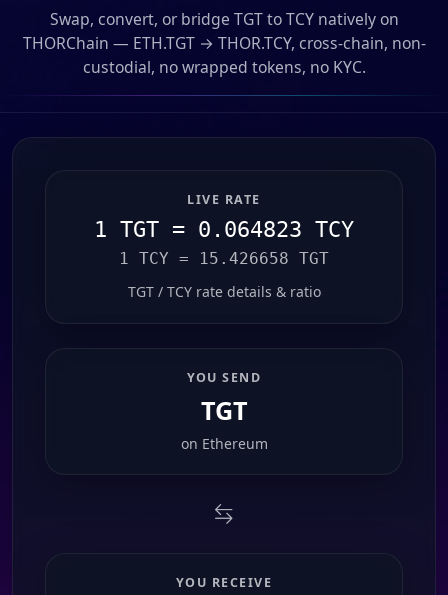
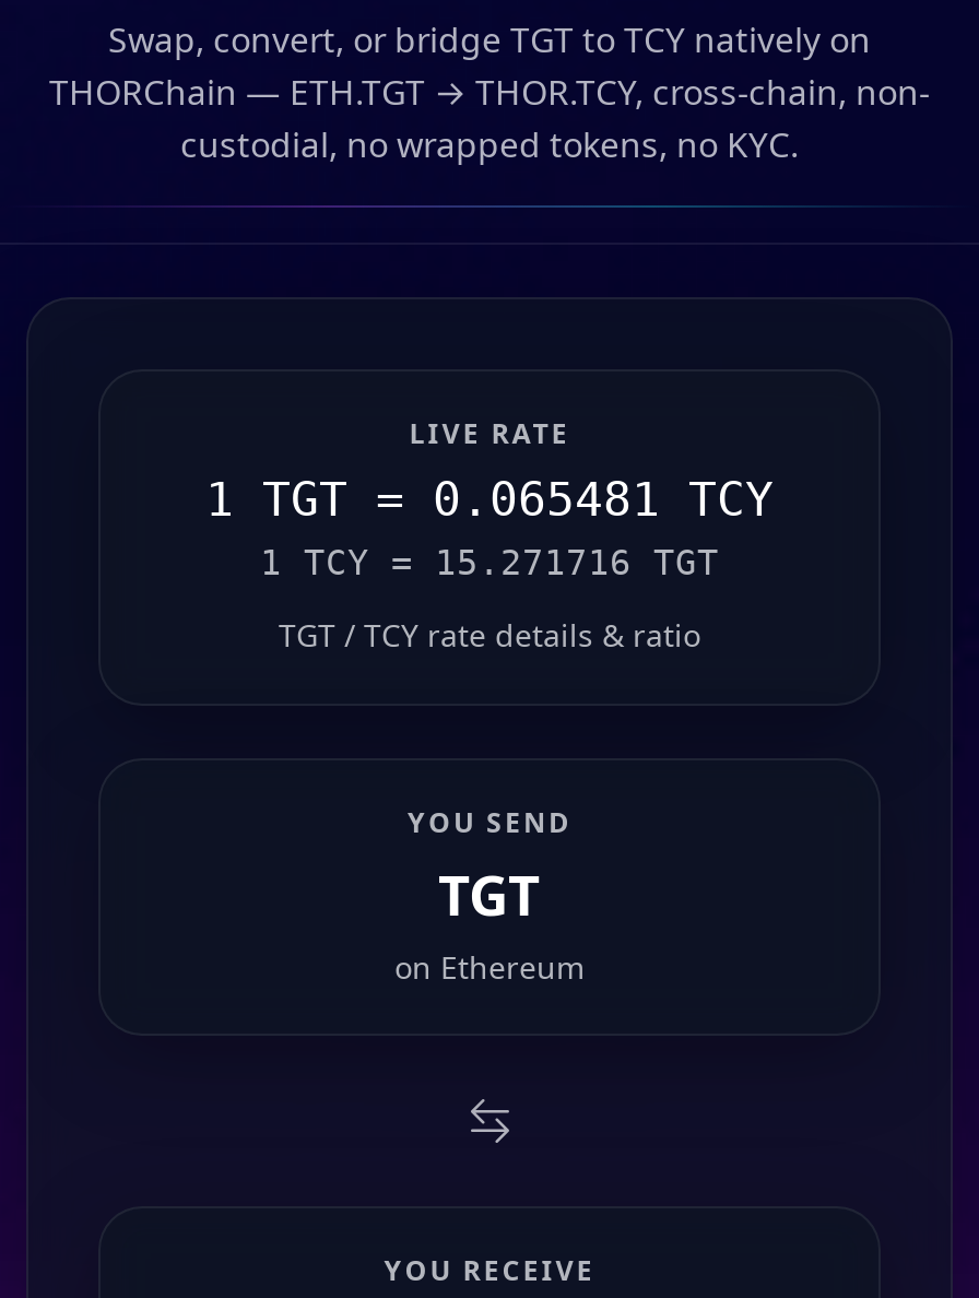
- 1 TGT = 0.064823 TCY
+ 1 TGT = 0.065481 TCY

- 1 TCY = 15.426658 TGT
+ 1 TCY = 15.271716 TGT
